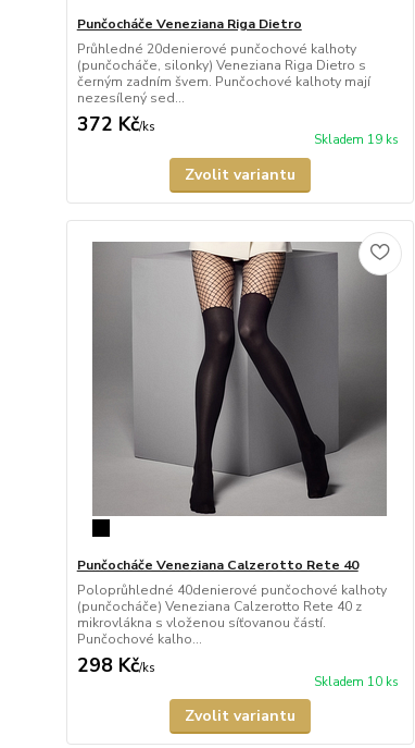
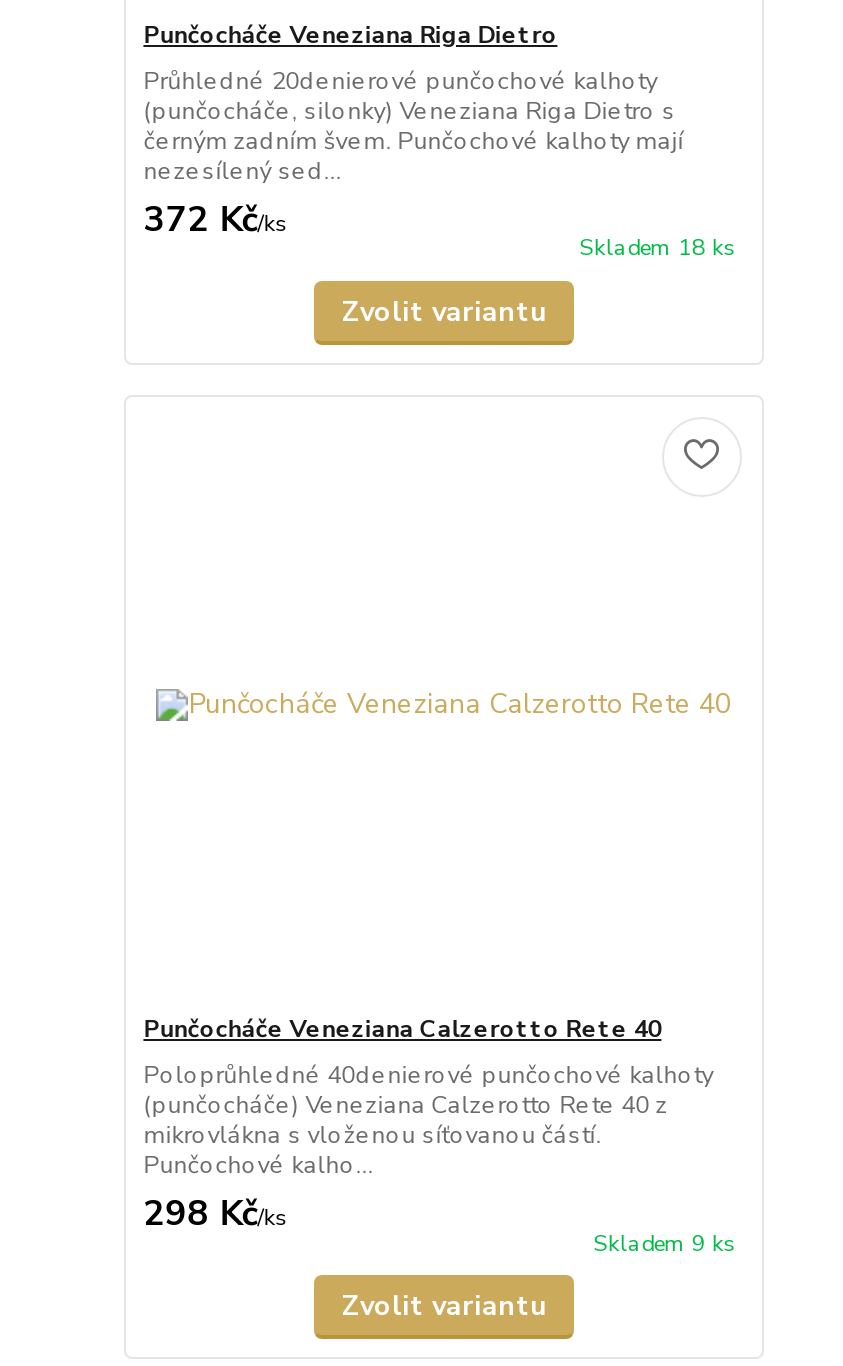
- Skladem 19 ks
+ Skladem 18 ks

- [image]

- Skladem 10 ks
+ Skladem 9 ks
